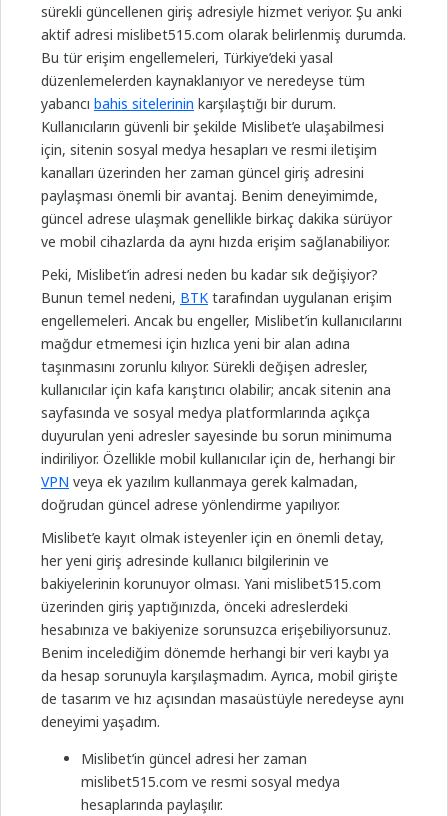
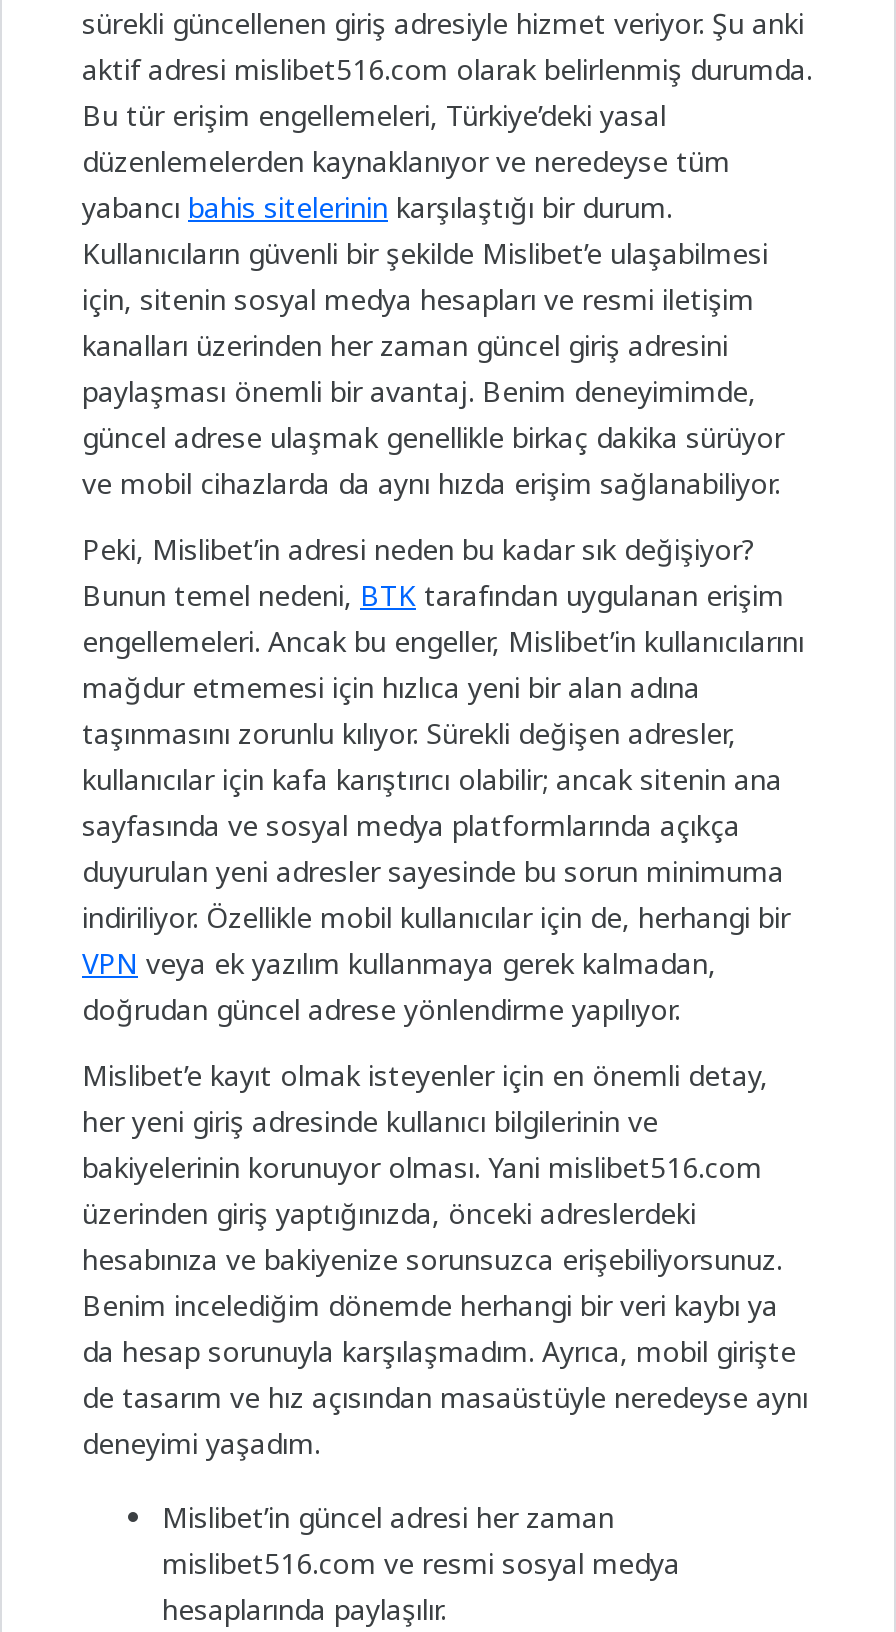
- aktif adresi mislibet515.com olarak belirlenmiş durumda.
+ aktif adresi mislibet516.com olarak belirlenmiş durumda.

- bakiyelerinin korunuyor olması. Yani mislibet515.com
+ bakiyelerinin korunuyor olması. Yani mislibet516.com

- mislibet515.com ve resmi sosyal medya
+ mislibet516.com ve resmi sosyal medya
